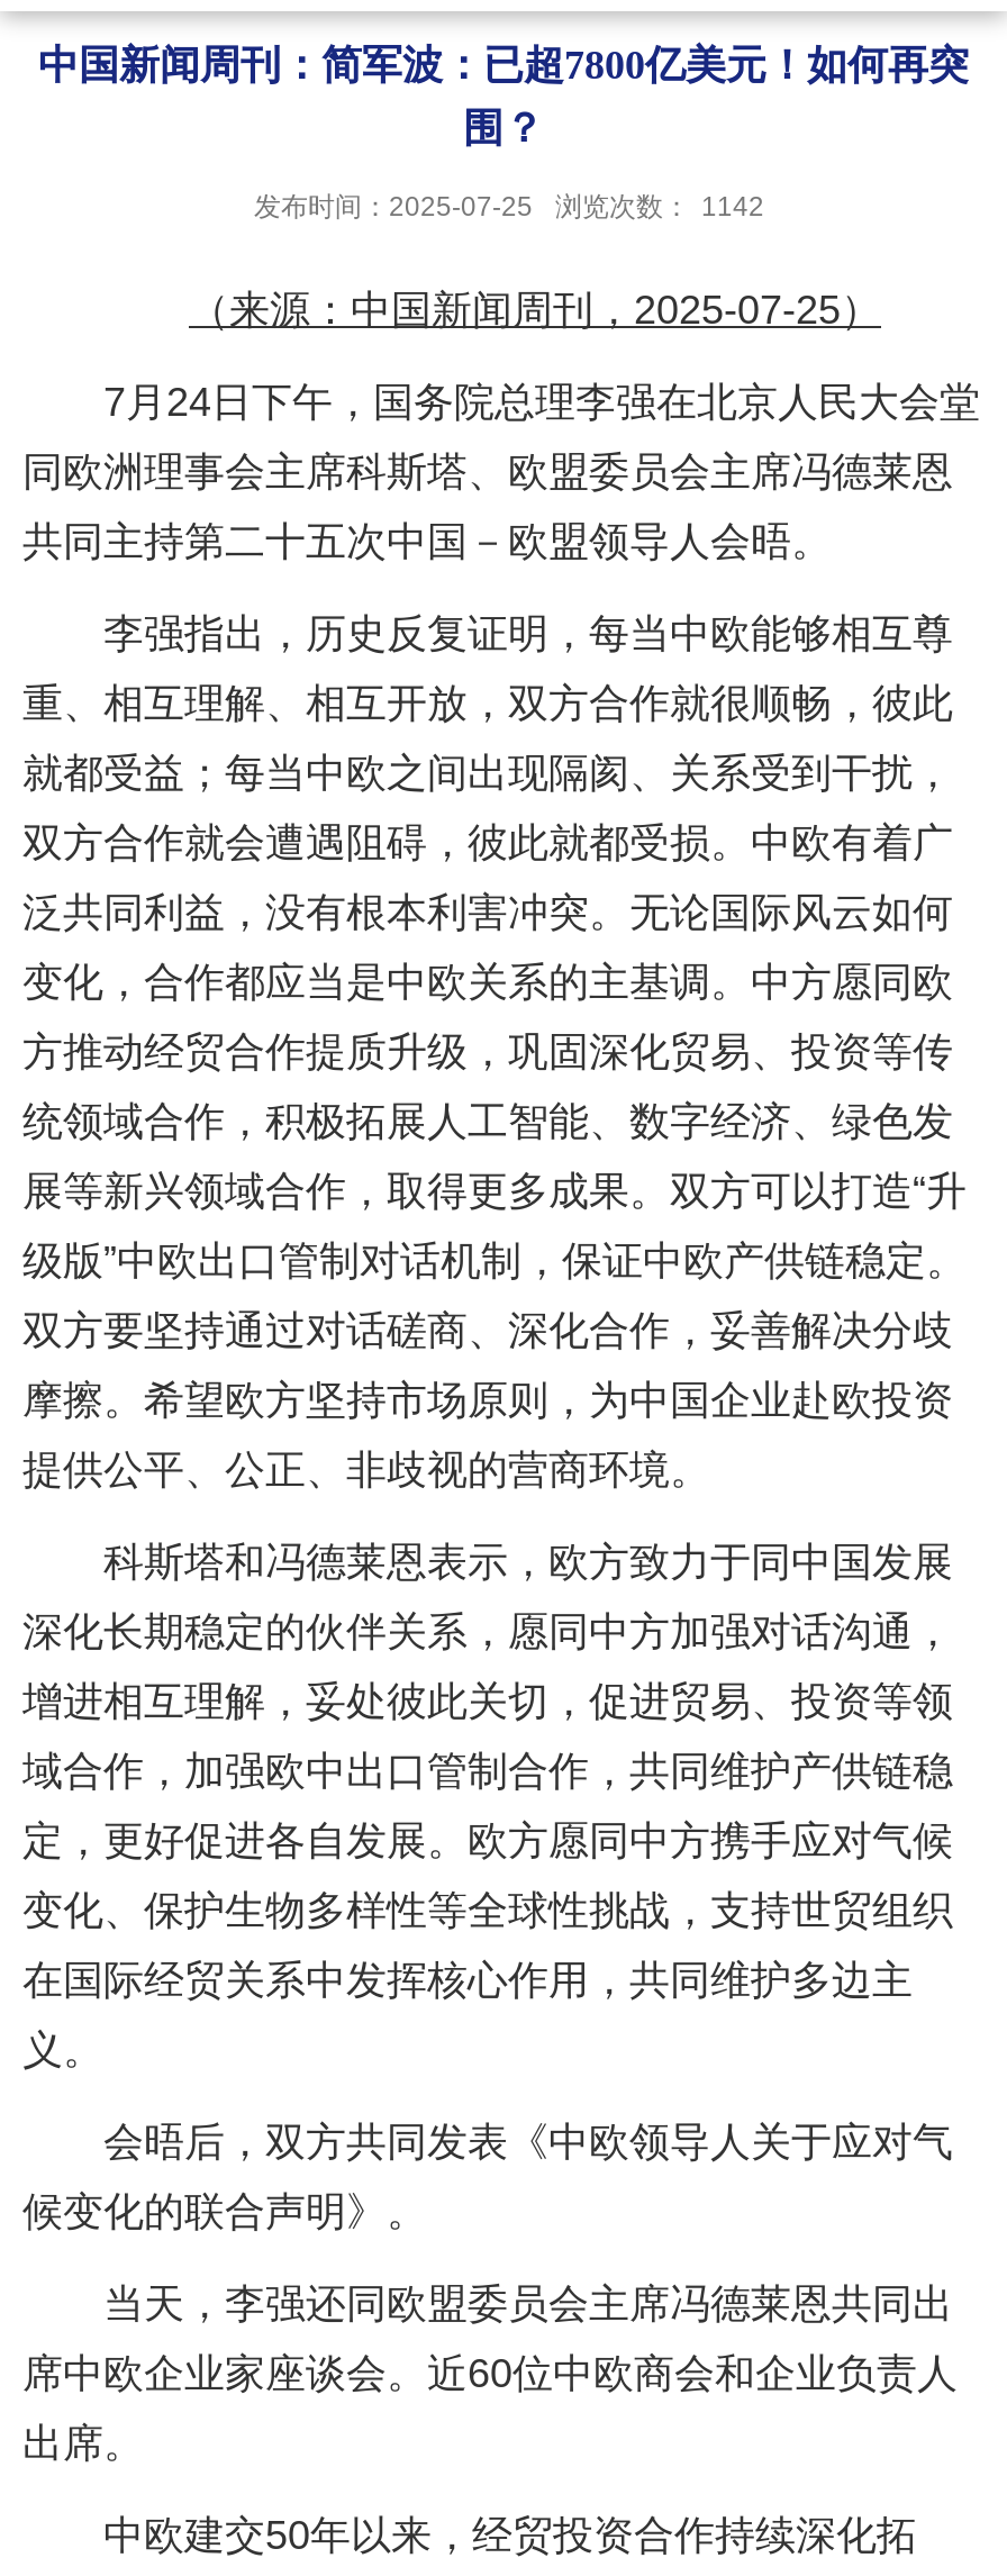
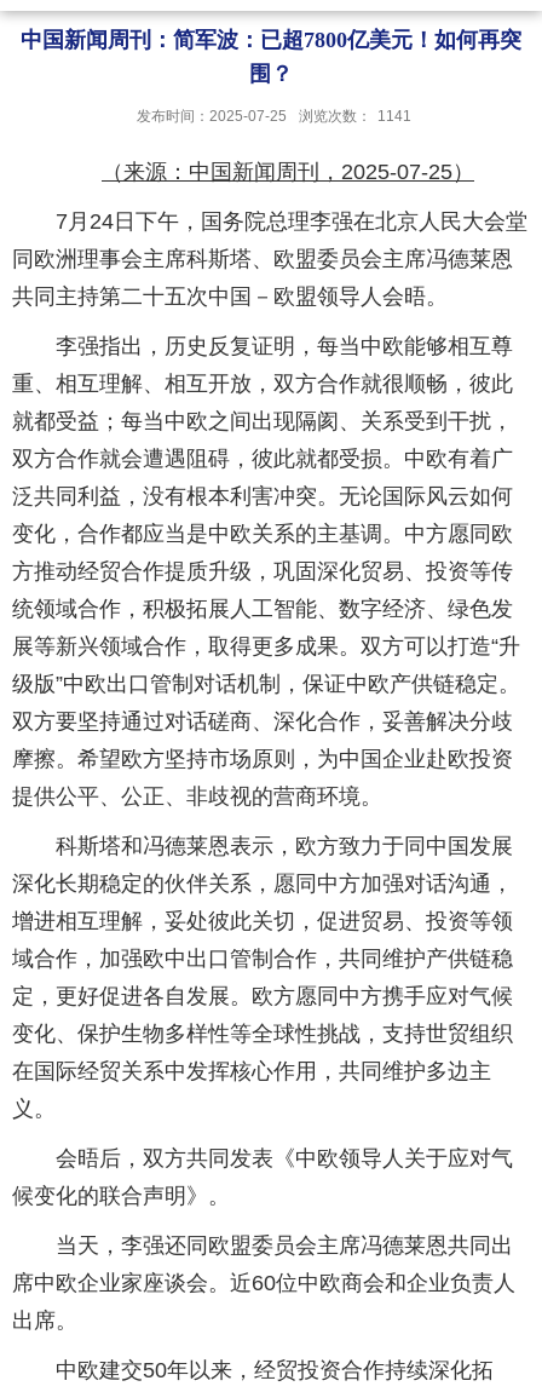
- 发布时间：2025-07-25 浏览次数： 1142
+ 发布时间：2025-07-25 浏览次数： 1141
